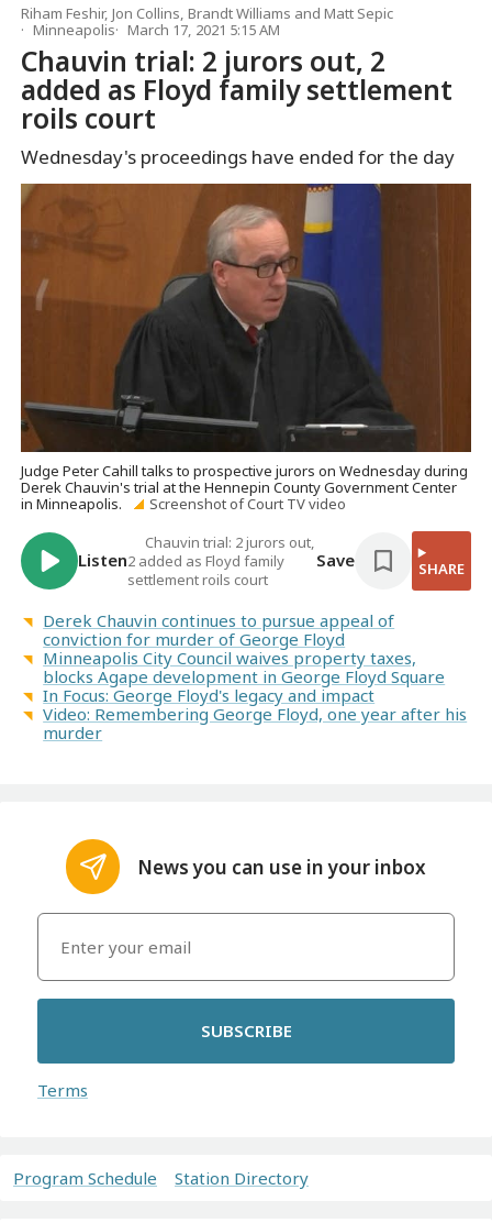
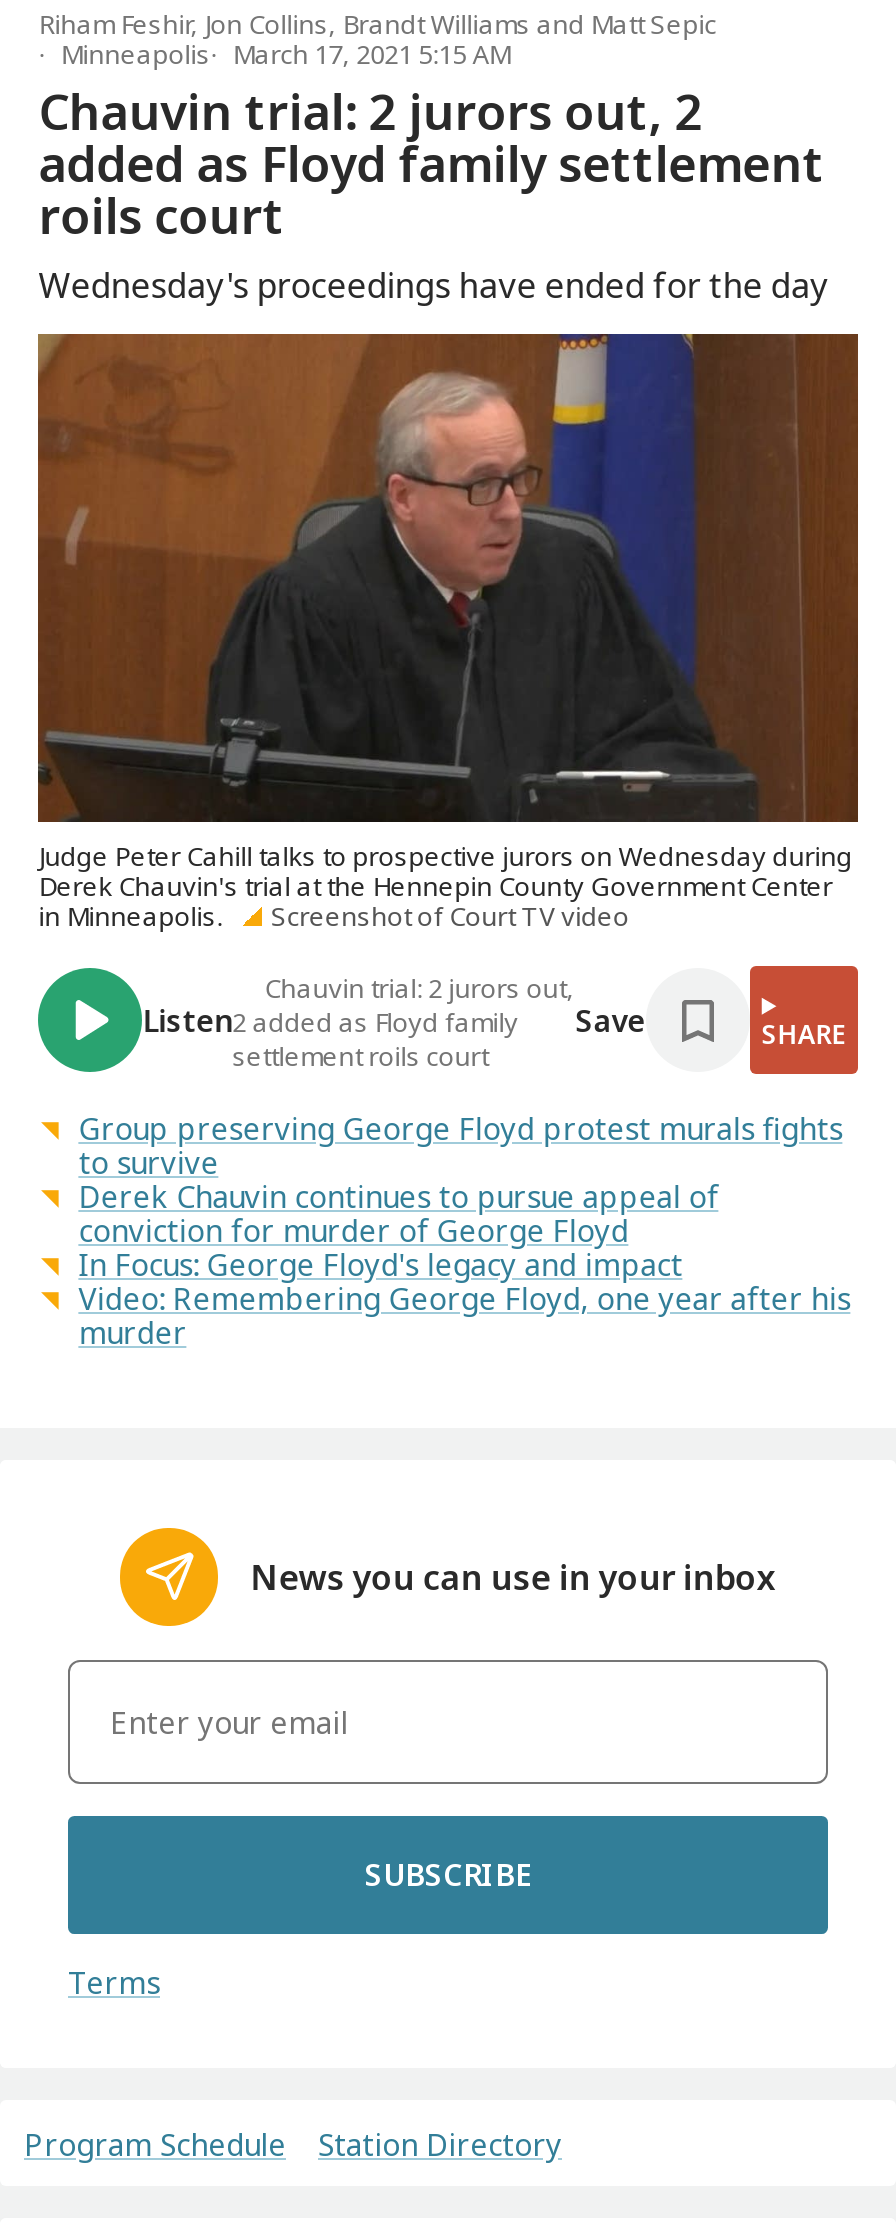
+ Group preserving George Floyd protest murals fights
+ to survive

moved down: Derek Chauvin continues to pursue appeal of | conviction for murder of George Floyd

- Minneapolis City Council waives property taxes,
- blocks Agape development in George Floyd Square
